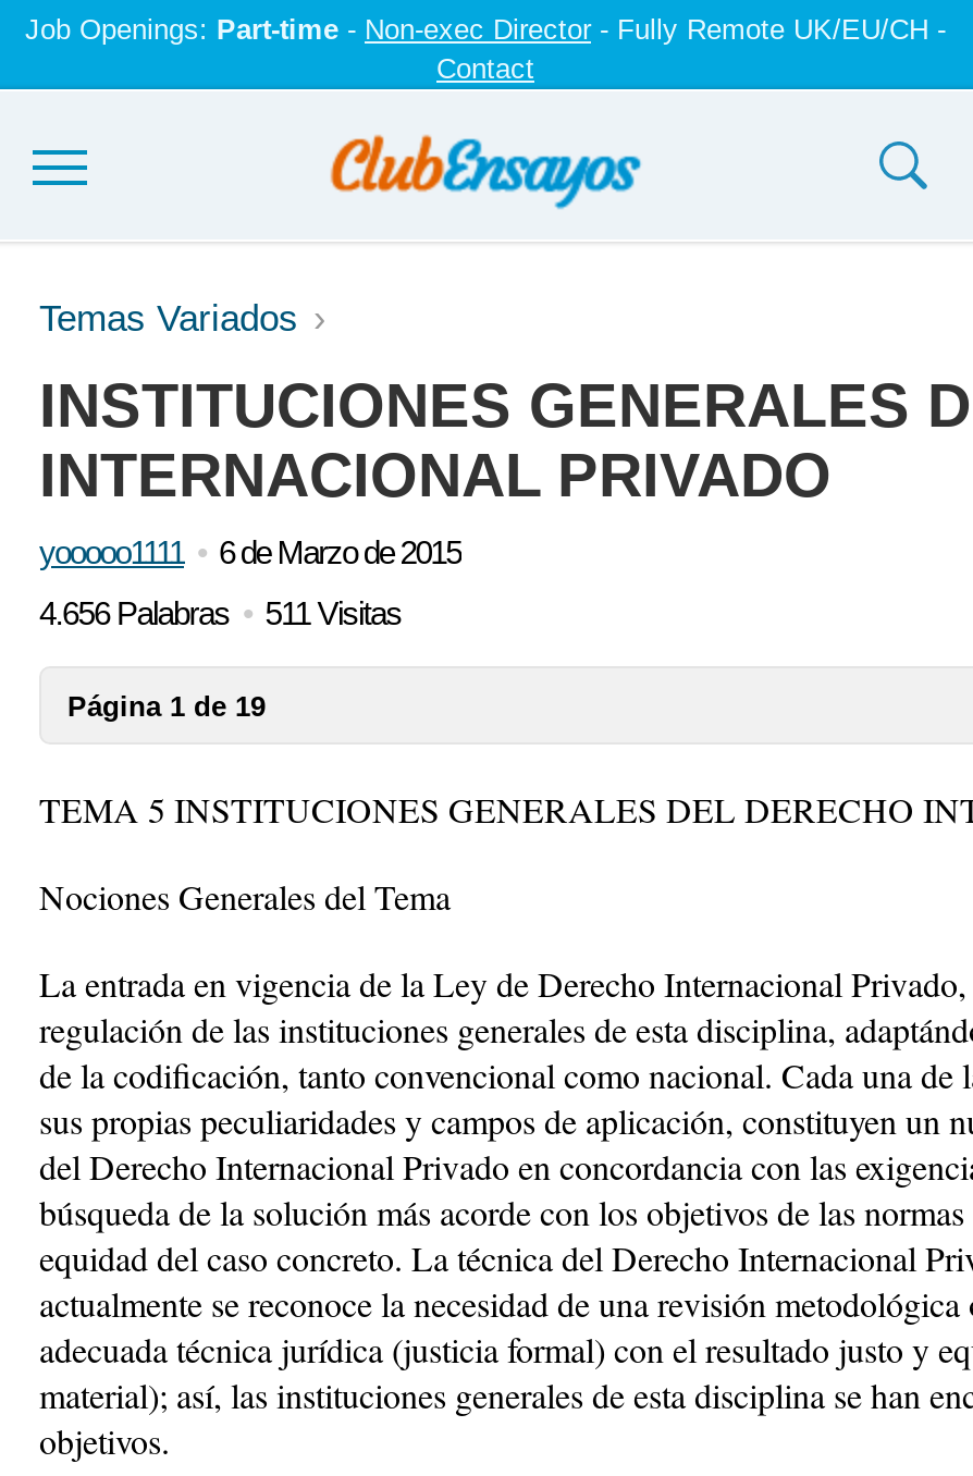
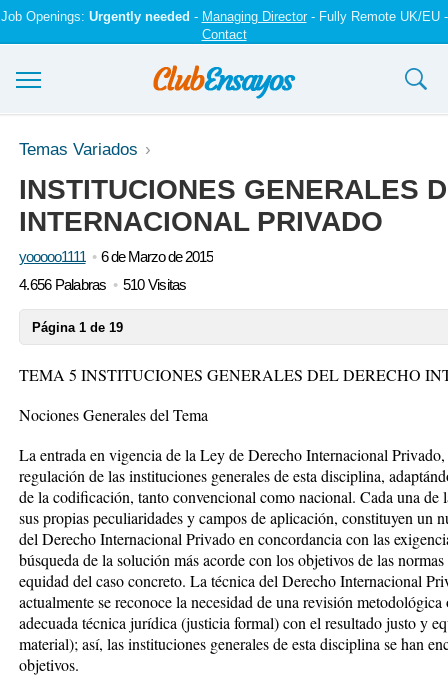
- Job Openings: Part-time - Non-exec Director - Fully Remote UK/EU/CH -
+ Job Openings: Urgently needed - Managing Director - Fully Remote UK/EU -

- 4.656 Palabras 511 Visitas
+ 4.656 Palabras 510 Visitas
